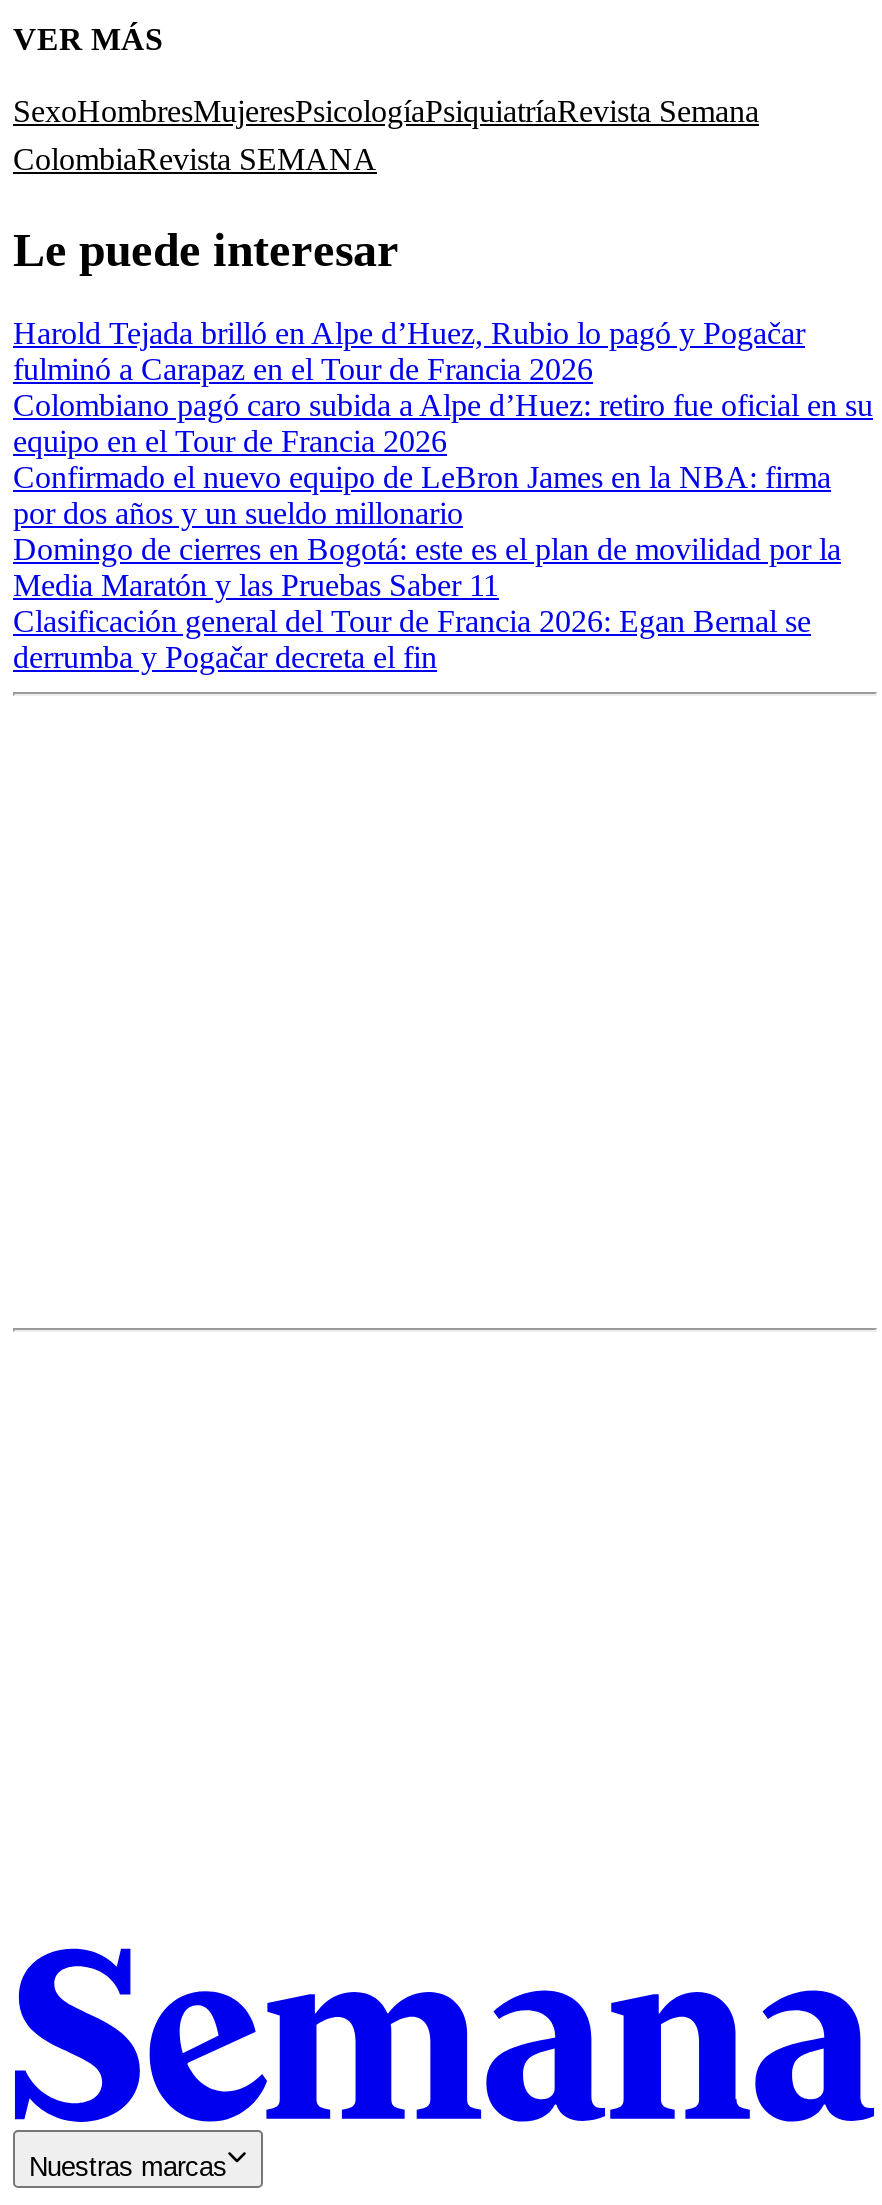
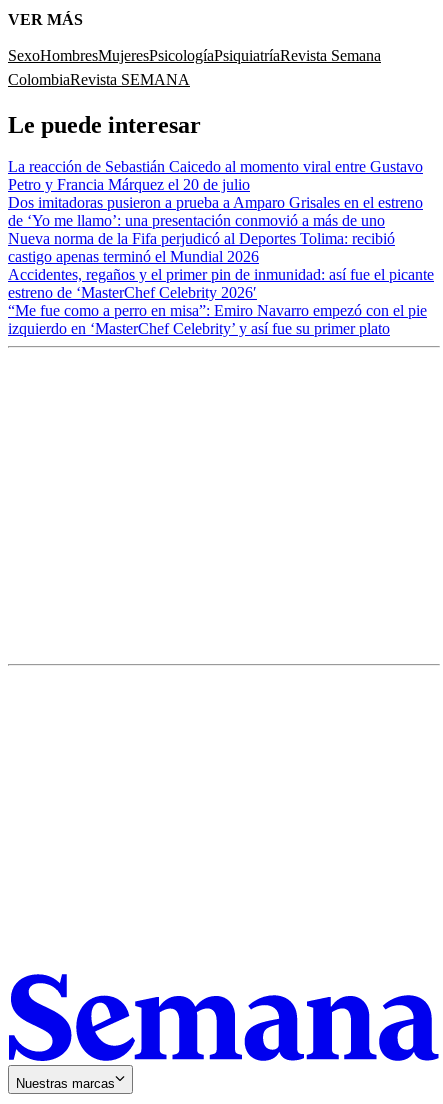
- Harold Tejada brilló en Alpe d’Huez, Rubio lo pagó y Pogačar
- fulminó a Carapaz en el Tour de Francia 2026
- Colombiano pagó caro subida a Alpe d’Huez: retiro fue oficial en su
- equipo en el Tour de Francia 2026
- Confirmado el nuevo equipo de LeBron James en la NBA: firma
- por dos años y un sueldo millonario
- Domingo de cierres en Bogotá: este es el plan de movilidad por la
- Media Maratón y las Pruebas Saber 11
- Clasificación general del Tour de Francia 2026: Egan Bernal se
- derrumba y Pogačar decreta el fin
+ La reacción de Sebastián Caicedo al momento viral entre Gustavo
+ Petro y Francia Márquez el 20 de julio
+ Dos imitadoras pusieron a prueba a Amparo Grisales en el estreno
+ de ‘Yo me llamo’: una presentación conmovió a más de uno
+ Nueva norma de la Fifa perjudicó al Deportes Tolima: recibió
+ castigo apenas terminó el Mundial 2026
+ Accidentes, regaños y el primer pin de inmunidad: así fue el picante
+ estreno de ‘MasterChef Celebrity 2026′
+ “Me fue como a perro en misa”: Emiro Navarro empezó con el pie
+ izquierdo en ‘MasterChef Celebrity’ y así fue su primer plato
